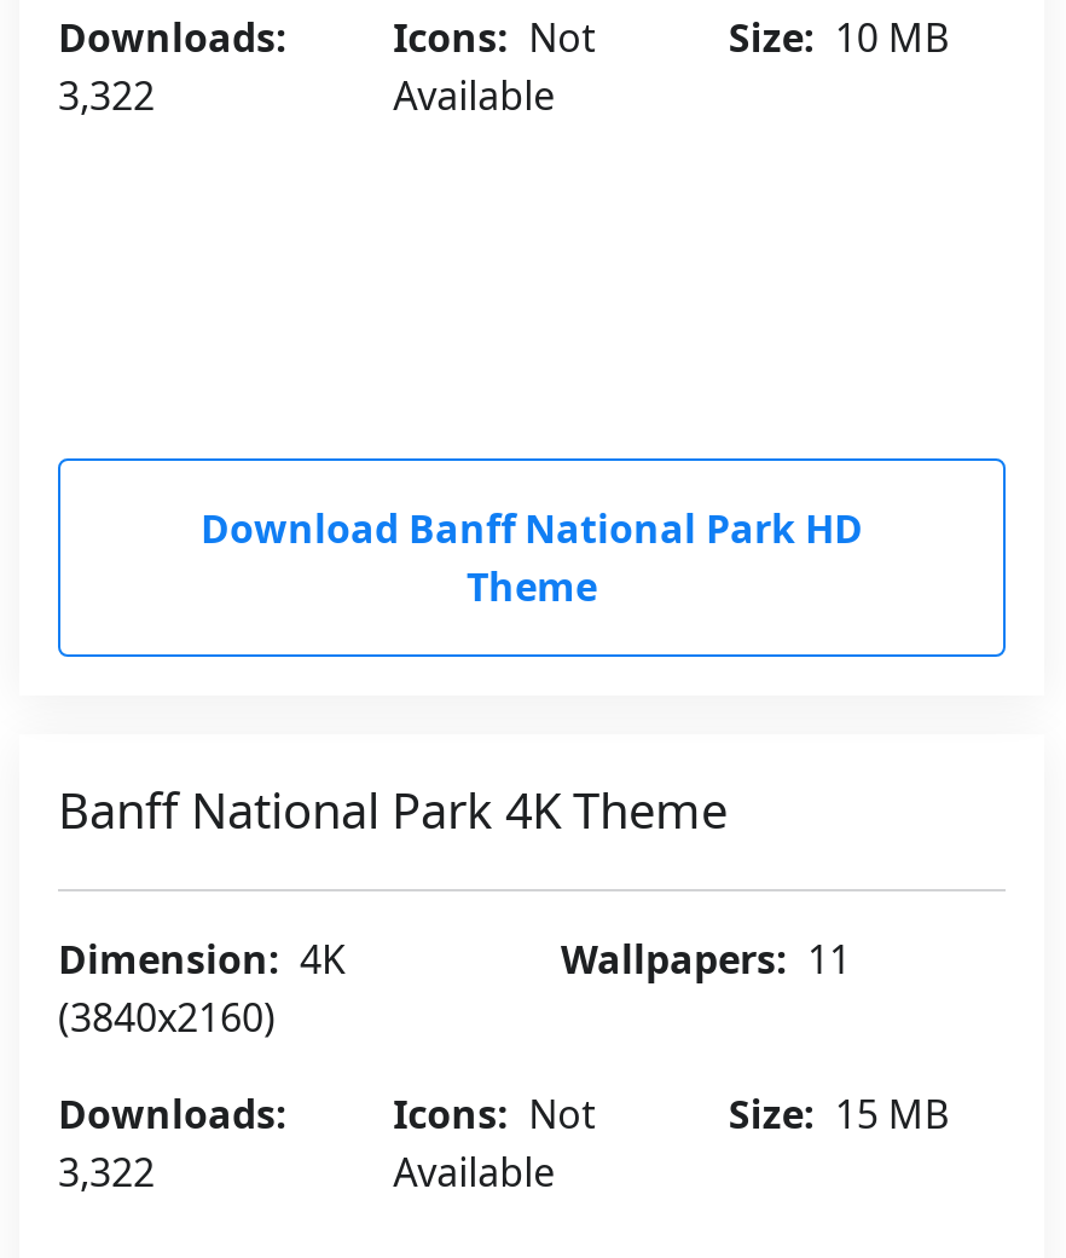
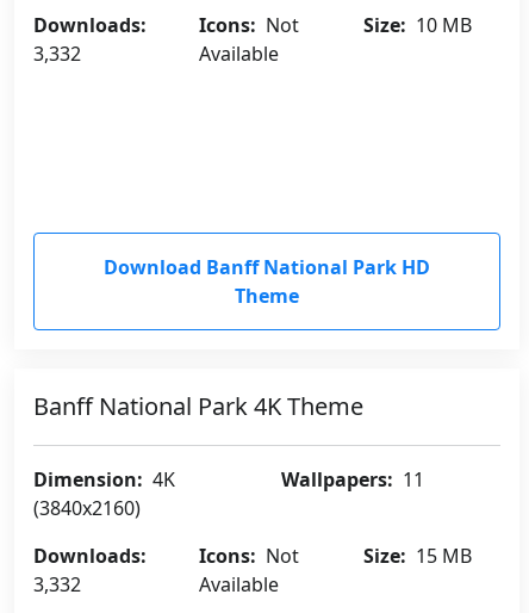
- 3,322
+ 3,332

- 3,322
+ 3,332
